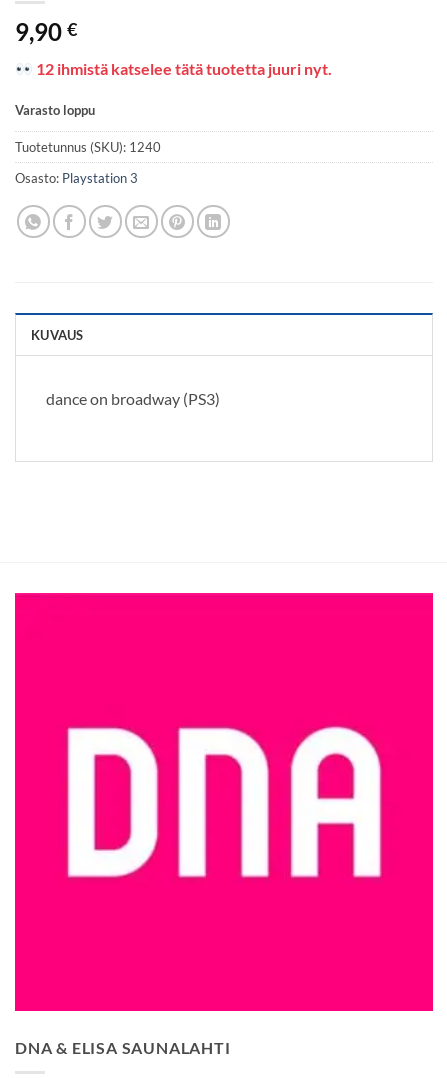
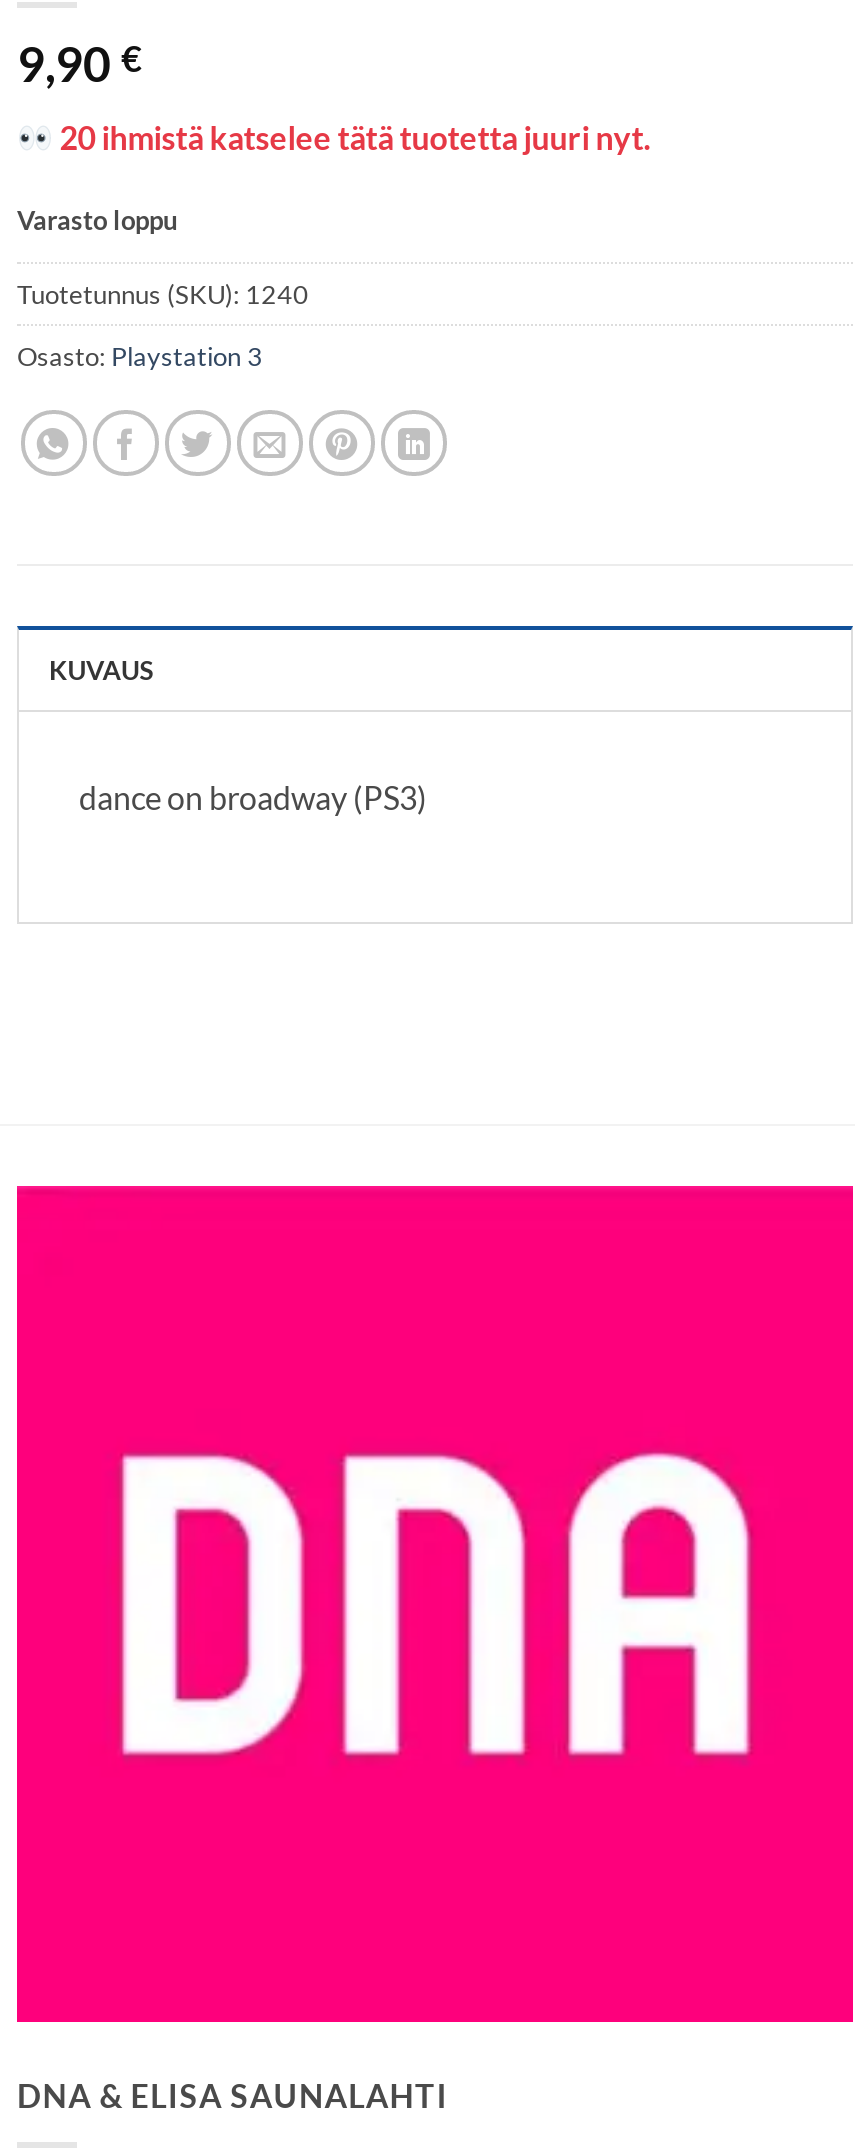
- 12 ihmistä katselee tätä tuotetta juuri nyt.
+ 20 ihmistä katselee tätä tuotetta juuri nyt.
